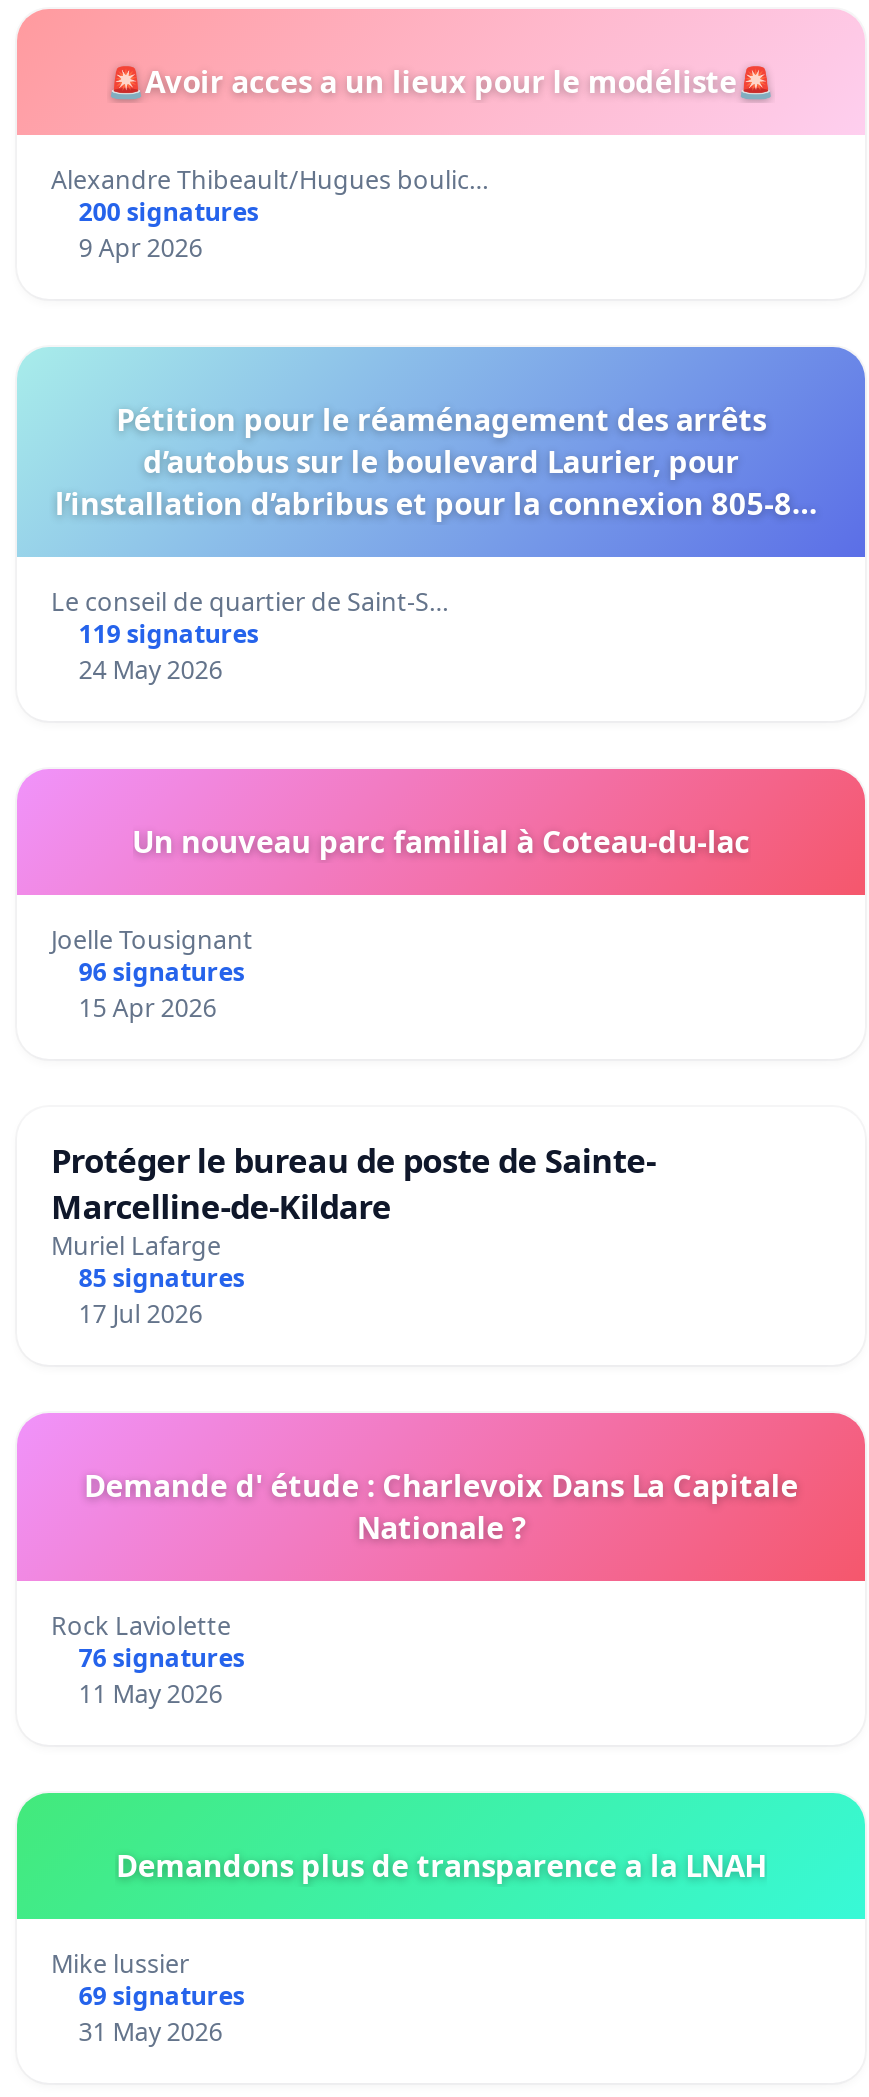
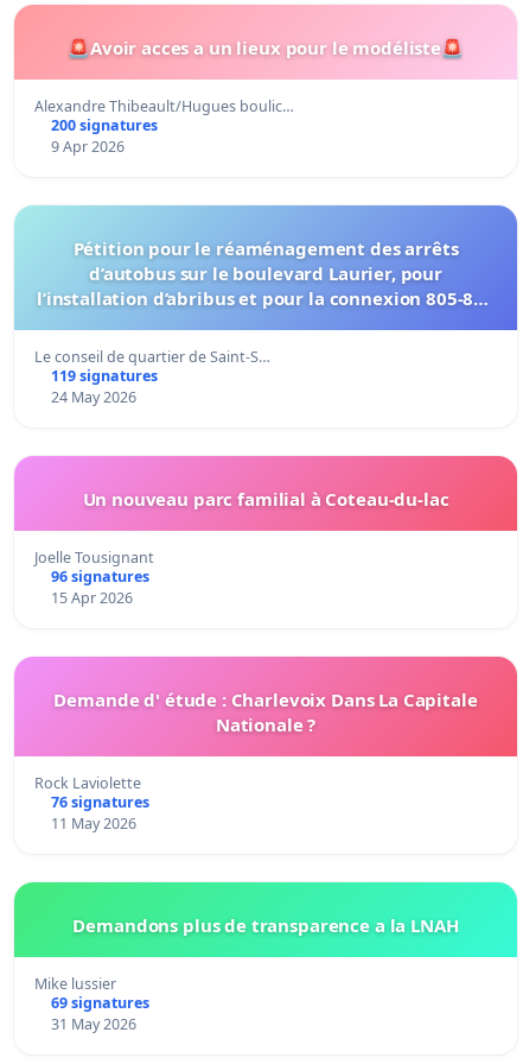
- Protéger le bureau de poste de Sainte-
- Marcelline-de-Kildare
- Muriel Lafarge
- 85 signatures
- 17 Jul 2026
